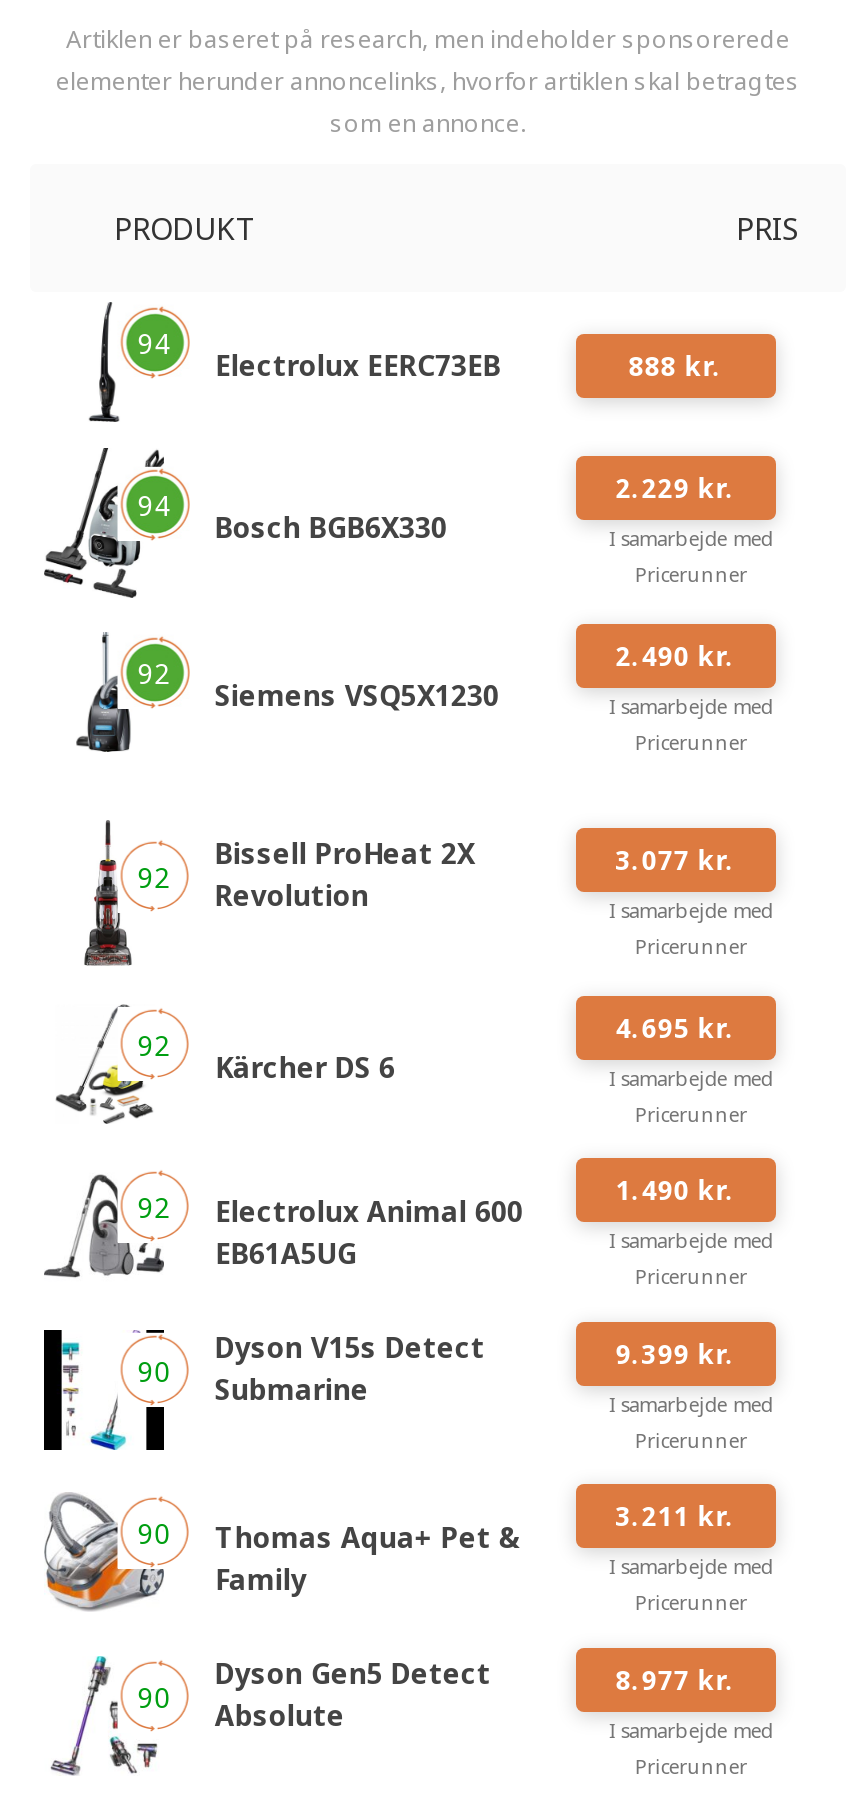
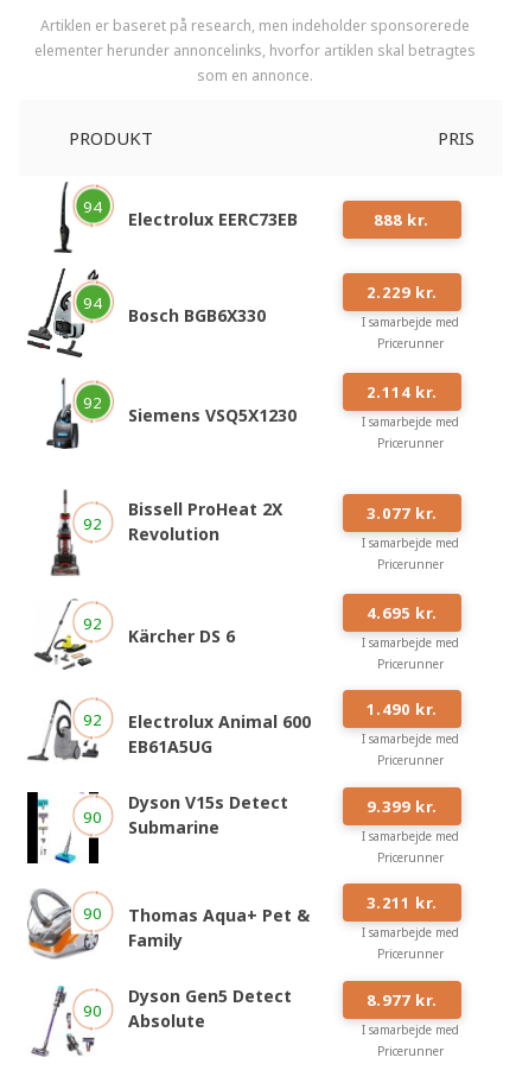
- 2.490 kr.
+ 2.114 kr.
